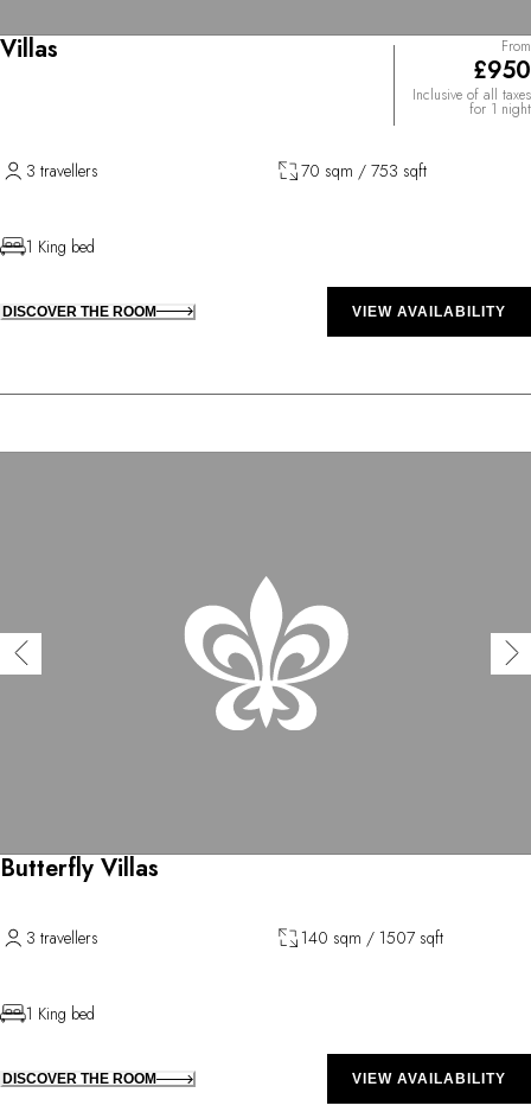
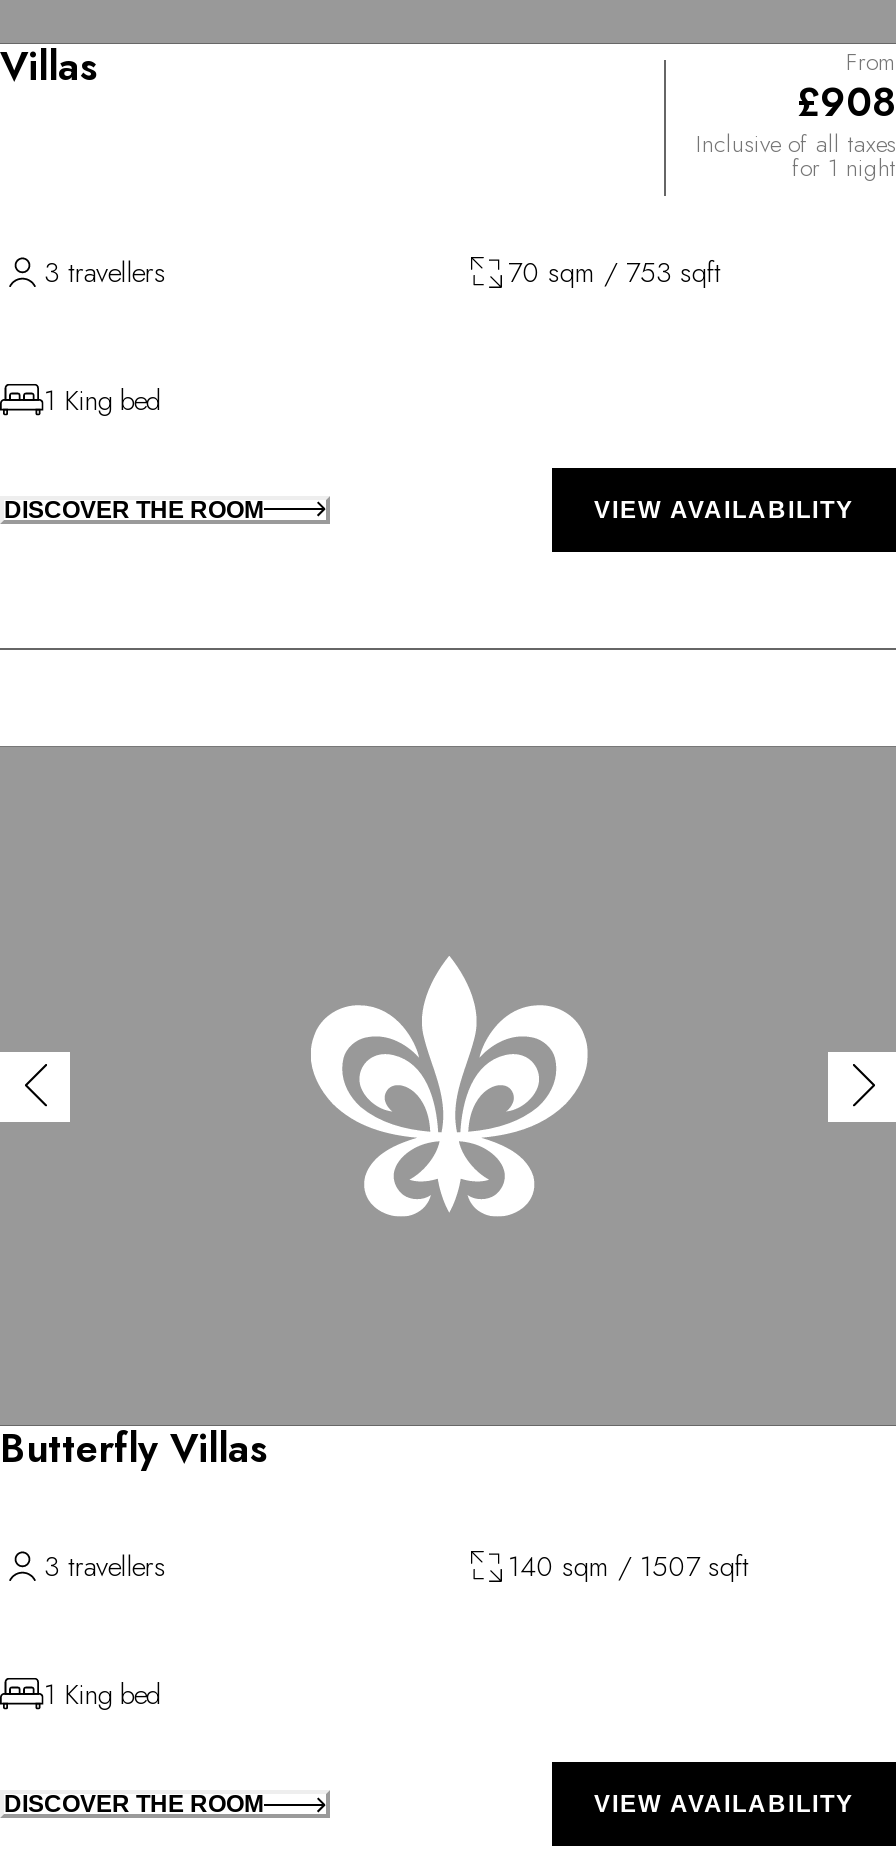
- £950
+ £908
